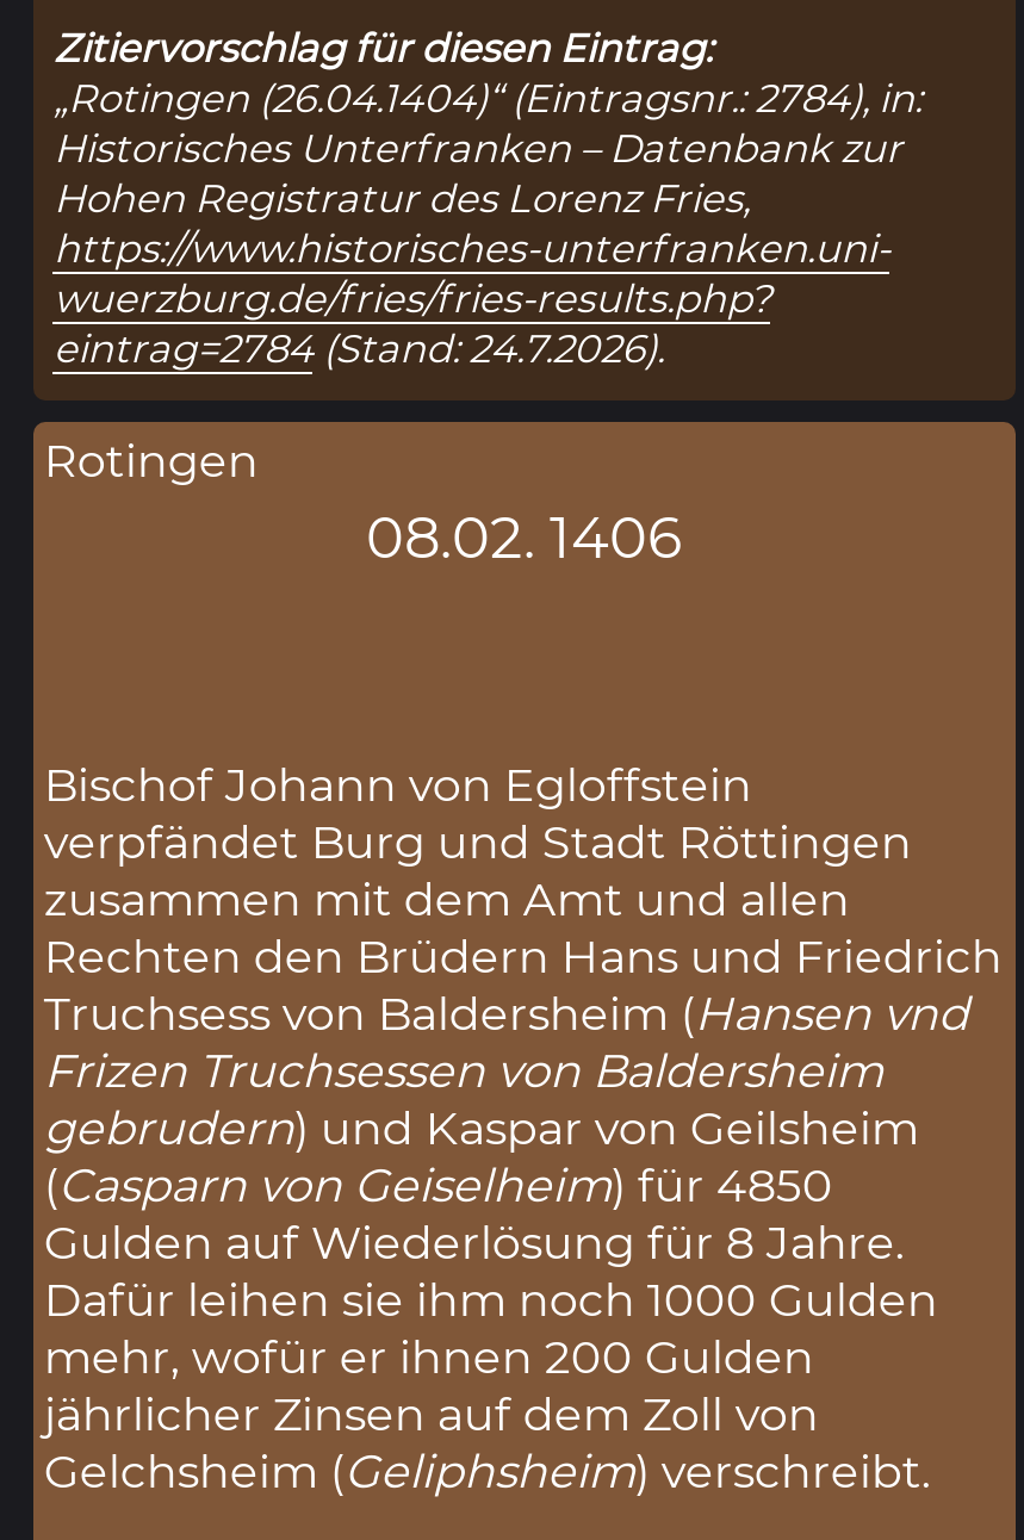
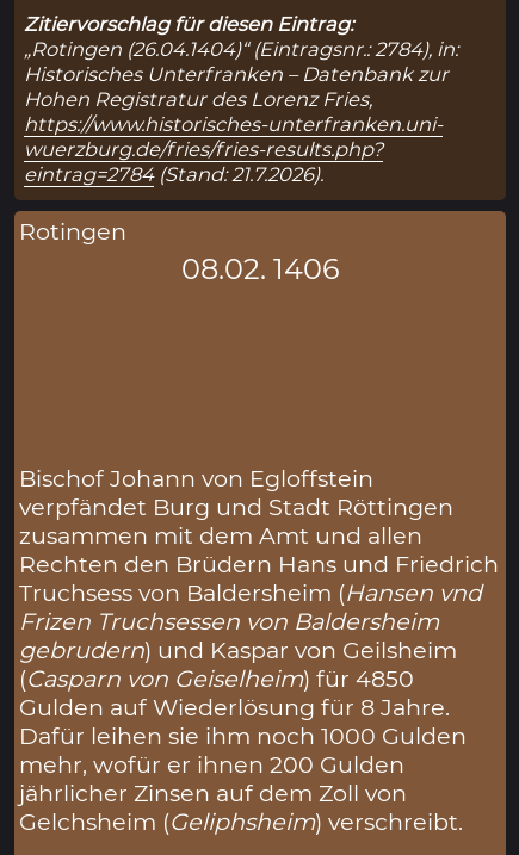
- eintrag=2784(Stand: 24.7.2026).
+ eintrag=2784(Stand: 21.7.2026).
